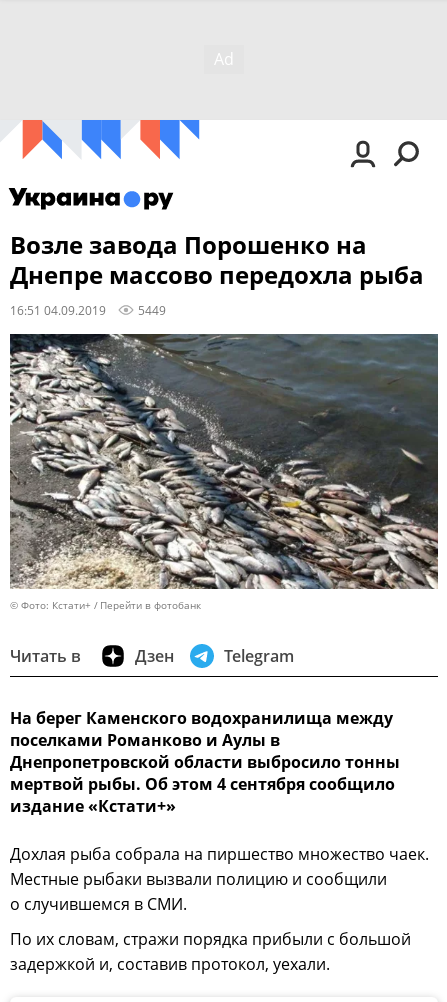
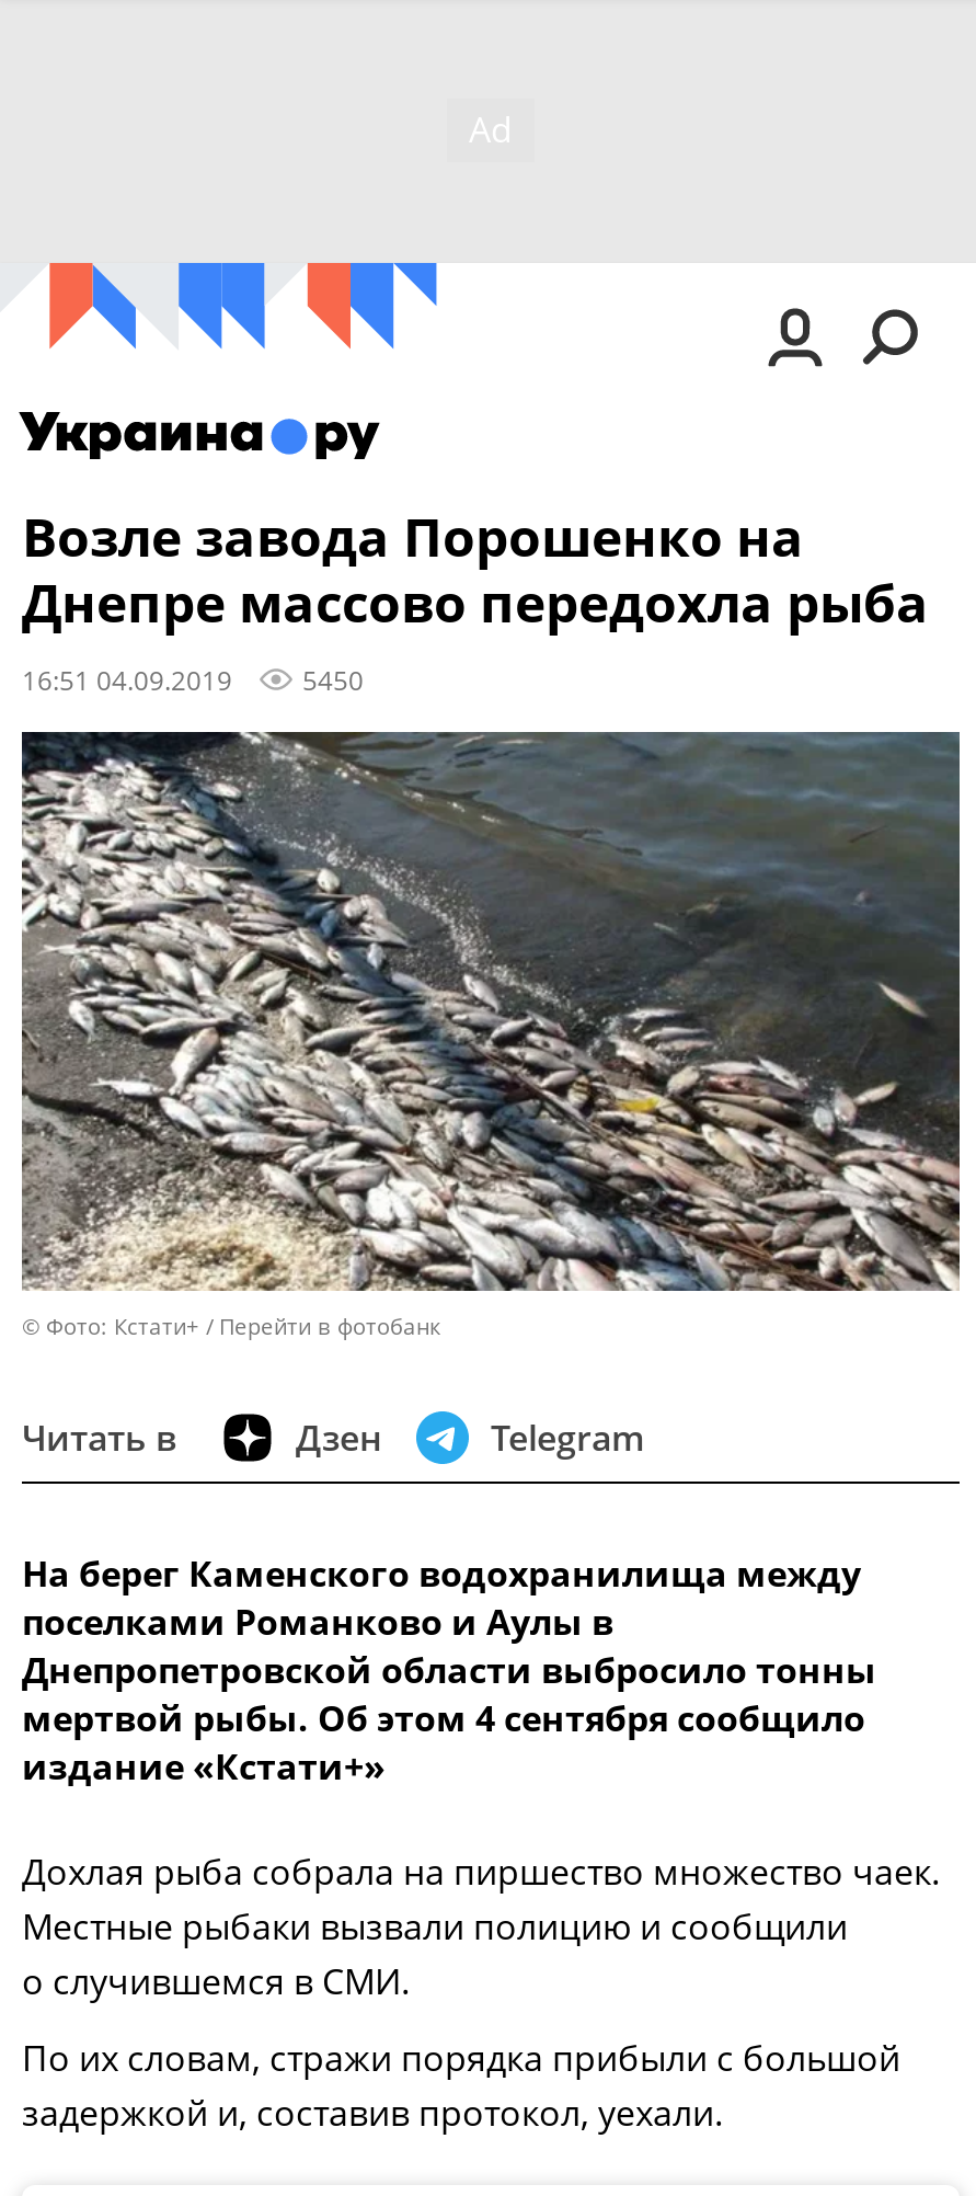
- 16:51 04.09.2019 5449
+ 16:51 04.09.2019 5450
